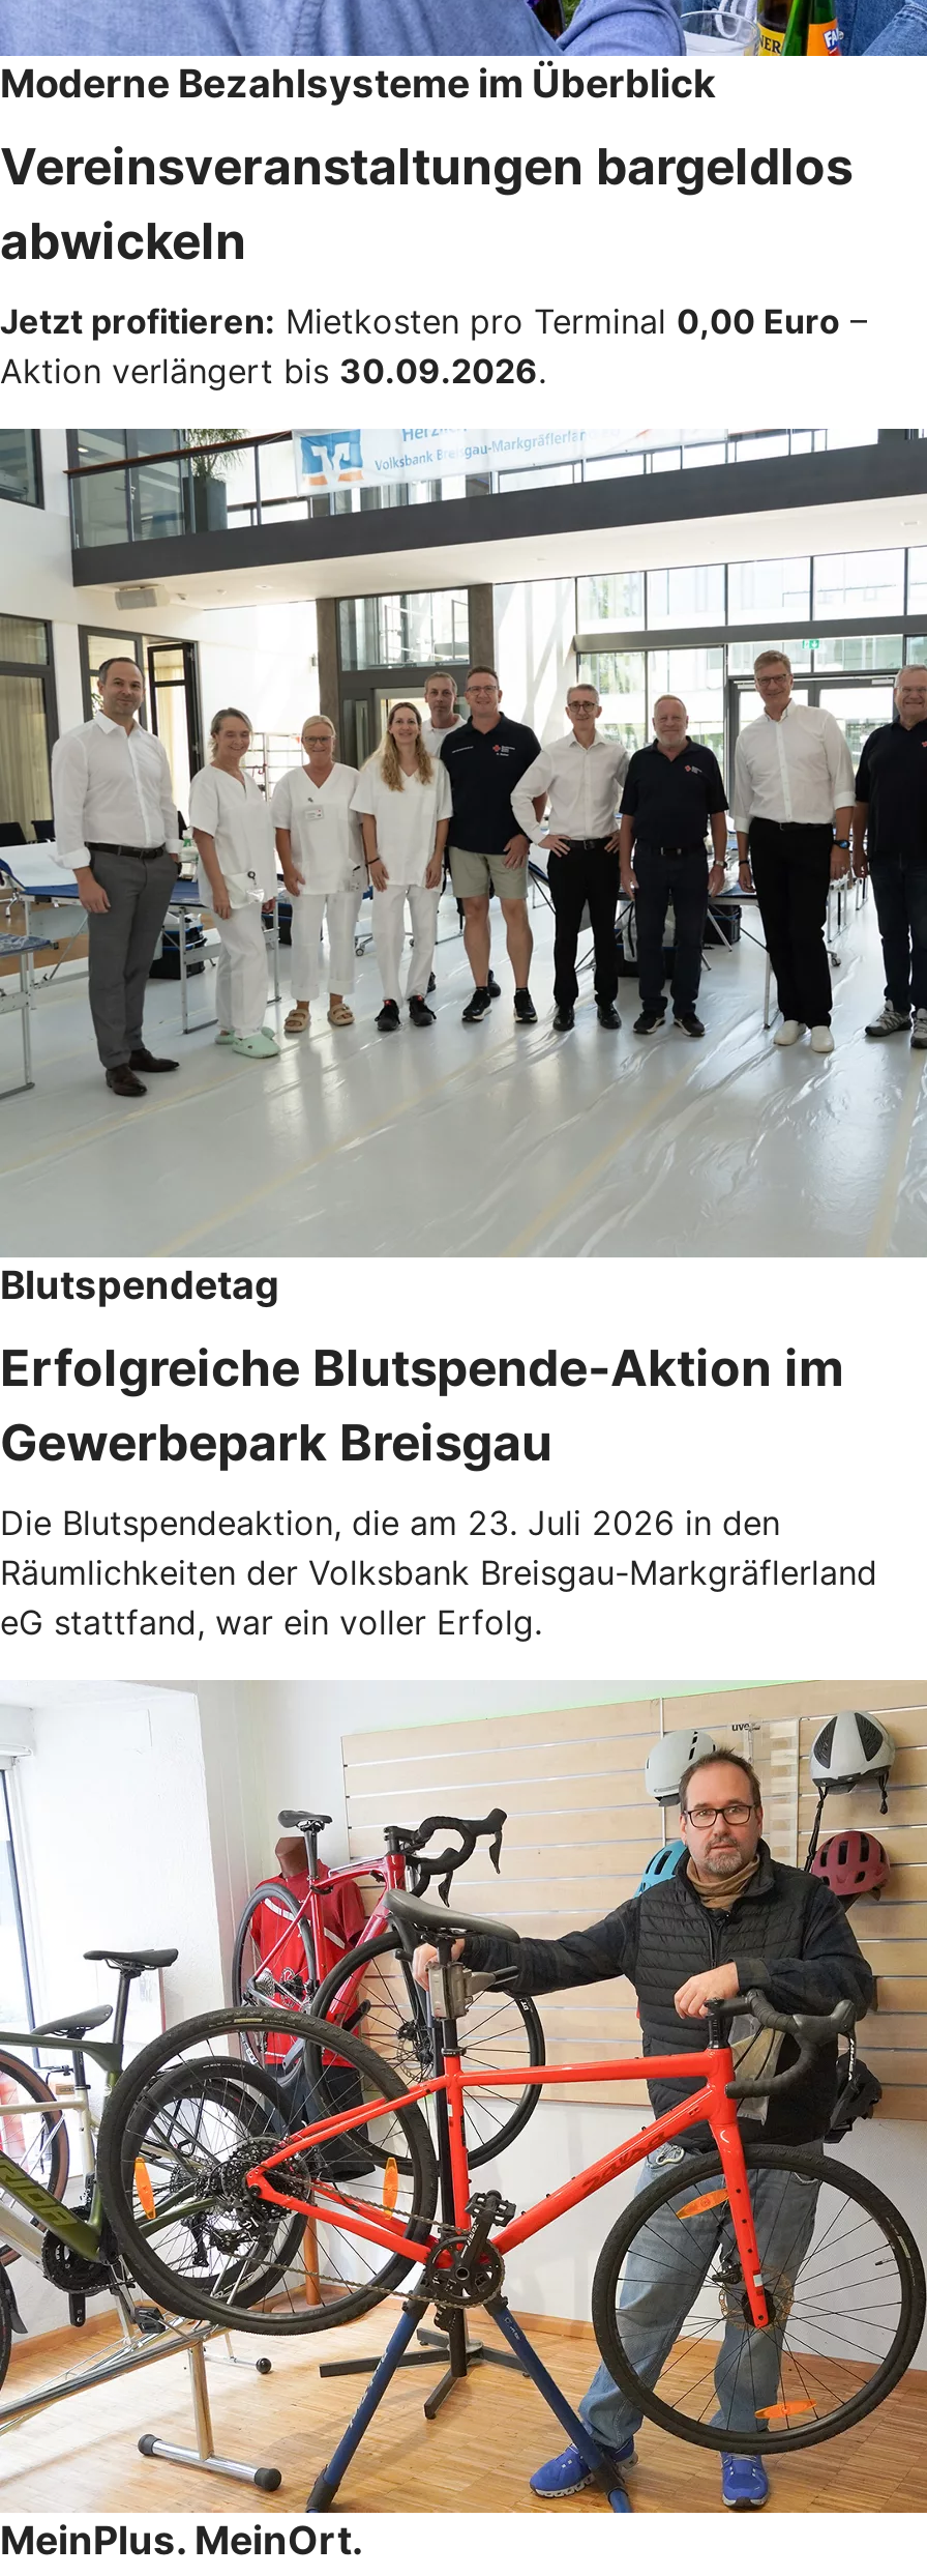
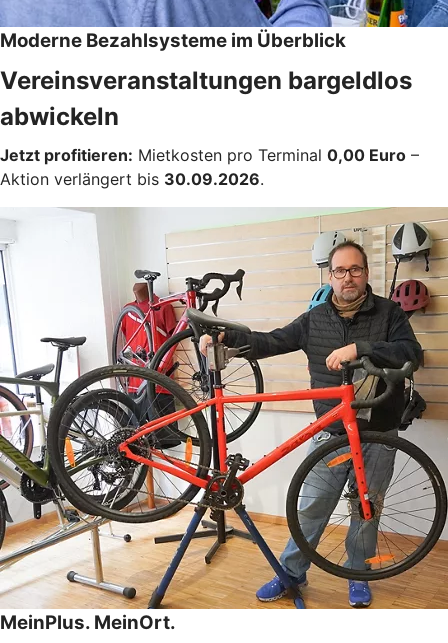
- [image]
- Blutspendetag
- Erfolgreiche Blutspende-Aktion im
- Gewerbepark Breisgau
- Die Blutspendeaktion, die am 23. Juli 2026 in den
- Räumlichkeiten der Volksbank Breisgau-Markgräflerland
- eG stattfand, war ein voller Erfolg.
